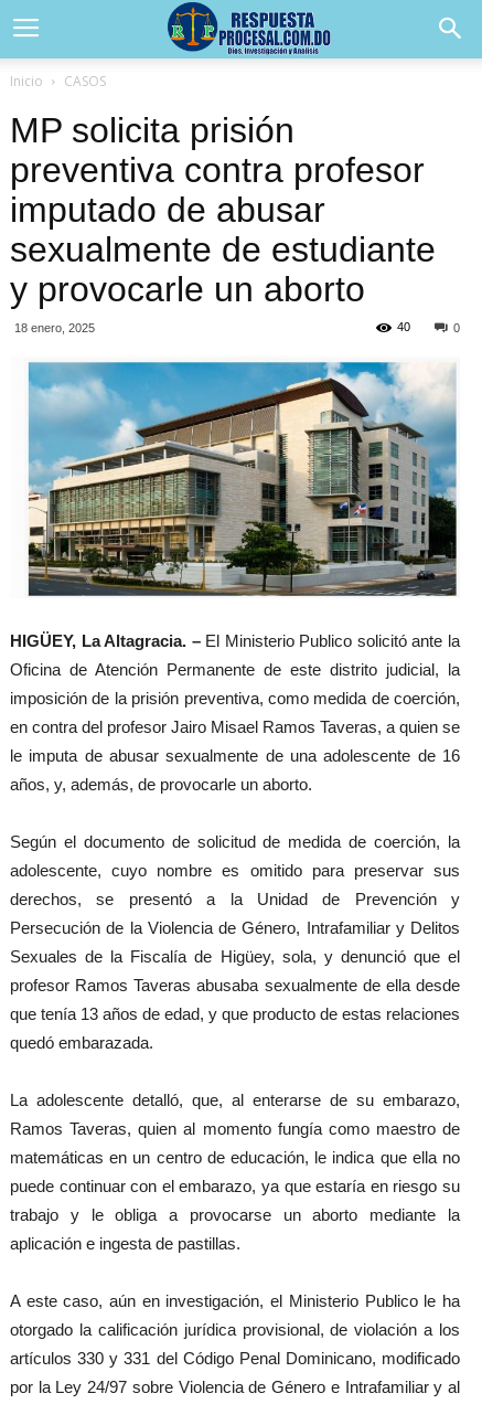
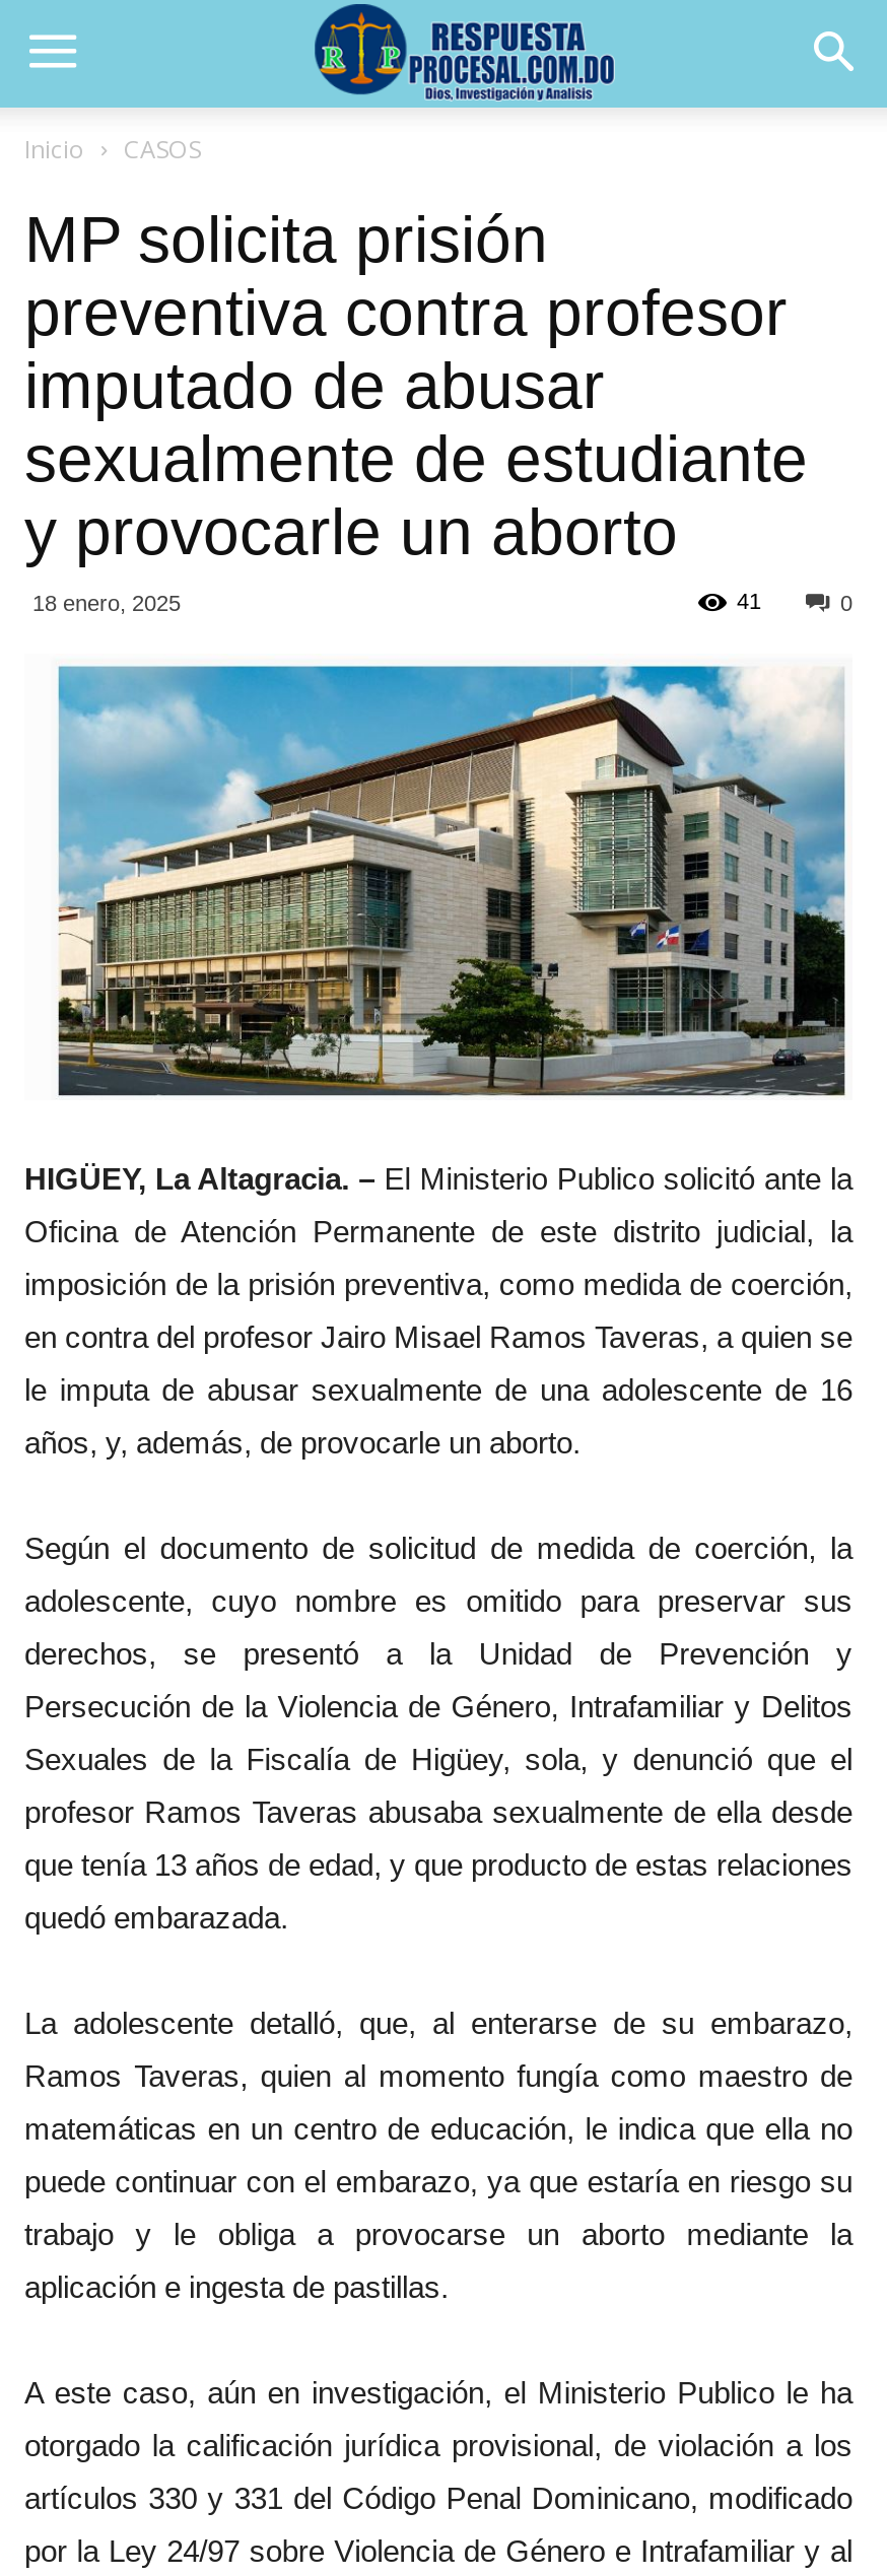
- 40
+ 41
